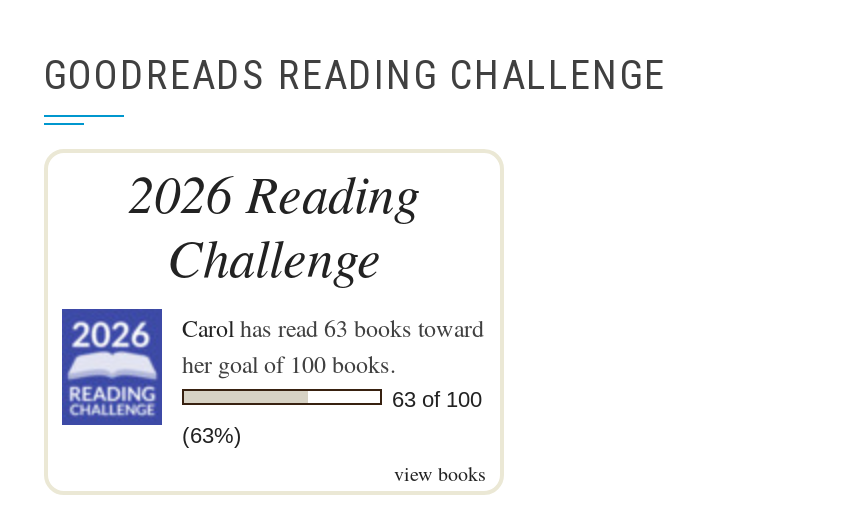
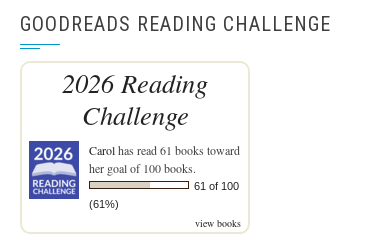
- Carol has read 63 books toward
+ Carol has read 61 books toward

- 63 of 100
+ 61 of 100

- (63%)
+ (61%)
